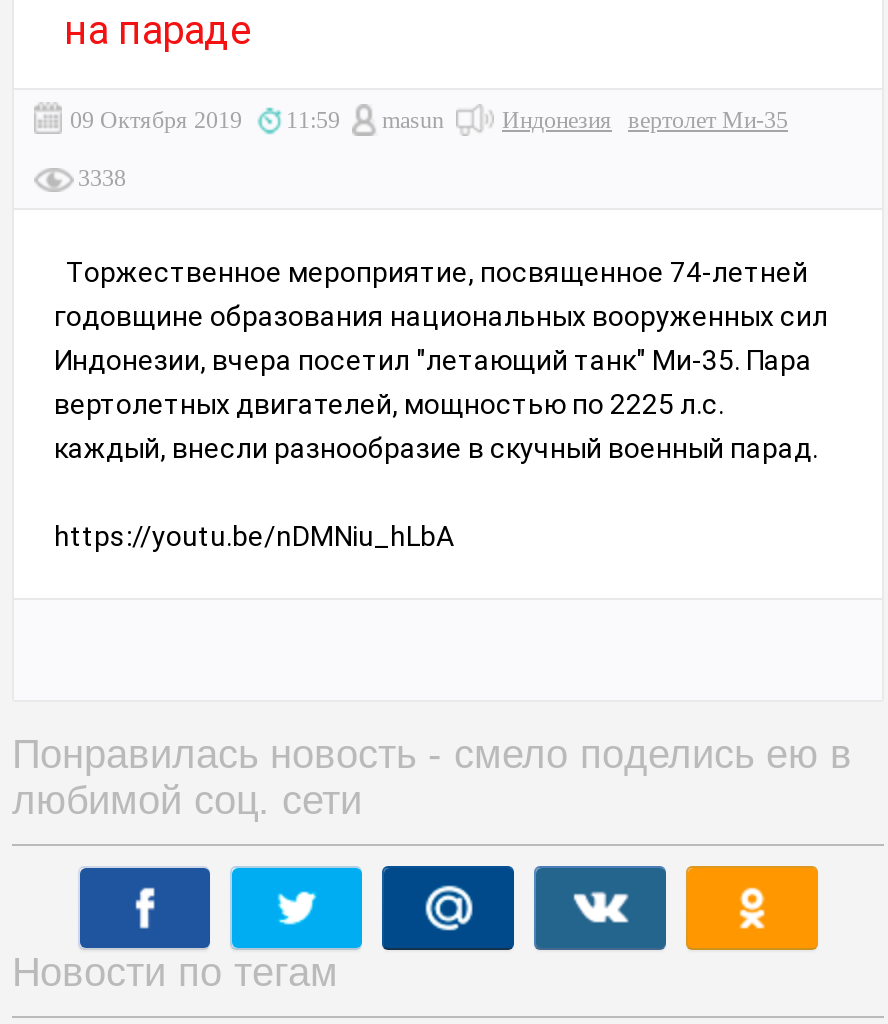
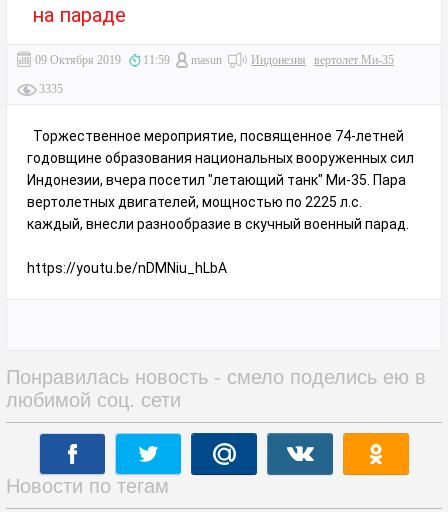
- 3338
+ 3335
